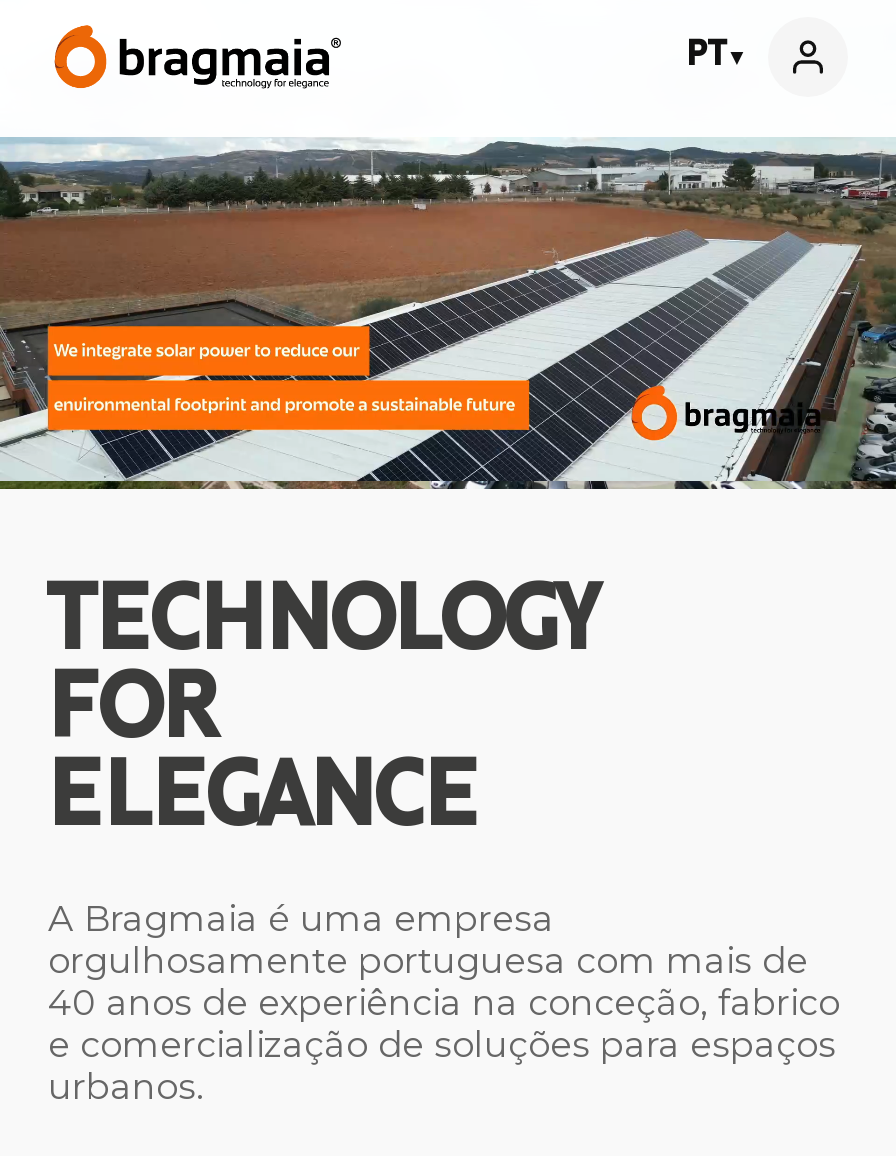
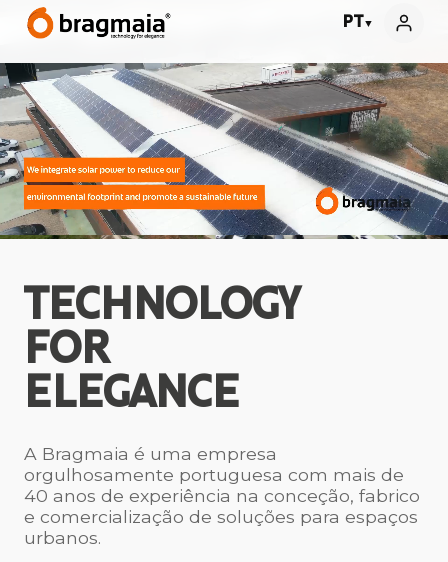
- [image]
+ [image]
